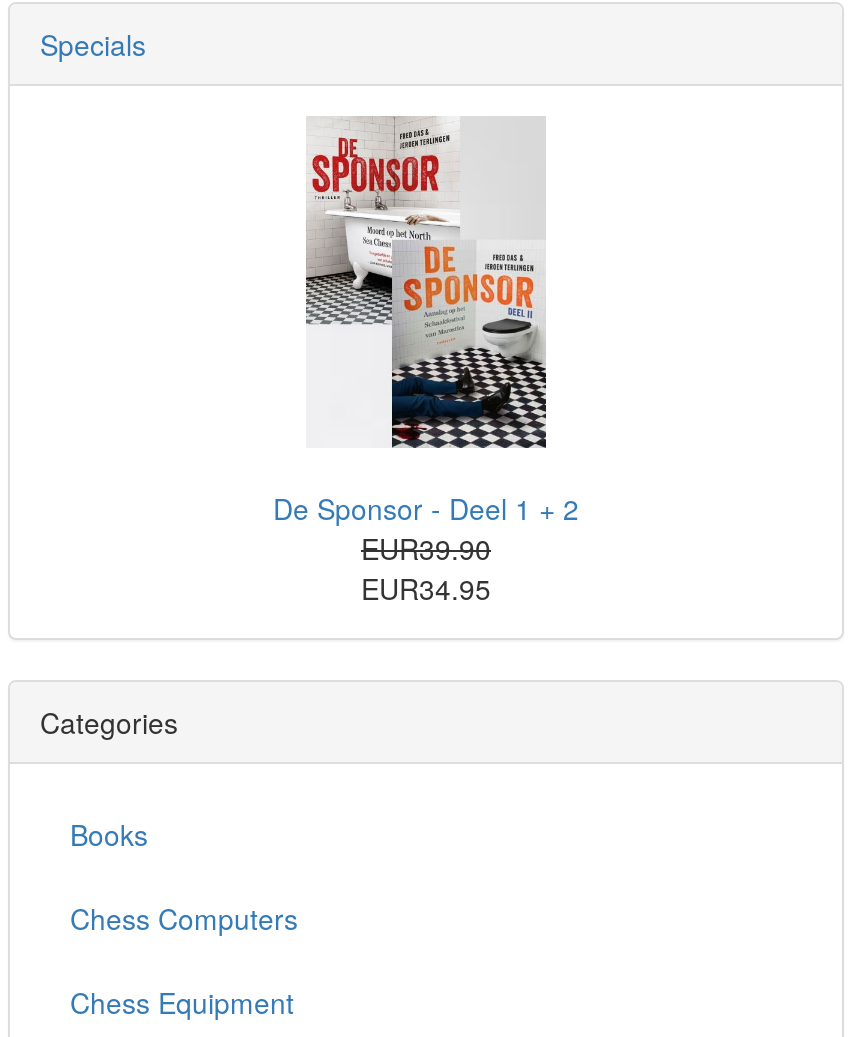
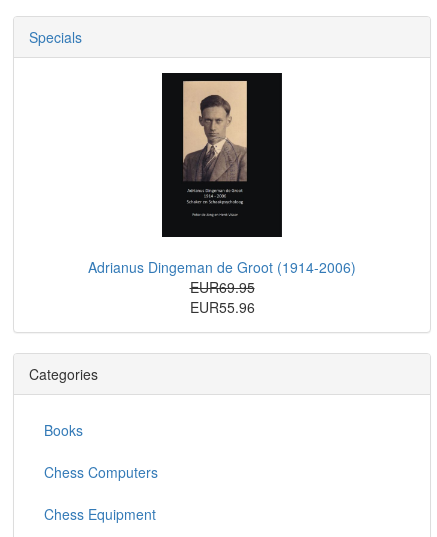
- [image]
- De Sponsor - Deel 1 + 2
- EUR39.90
- EUR34.95
+ [image]
+ Adrianus Dingeman de Groot (1914-2006)
+ EUR69.95
+ EUR55.96
